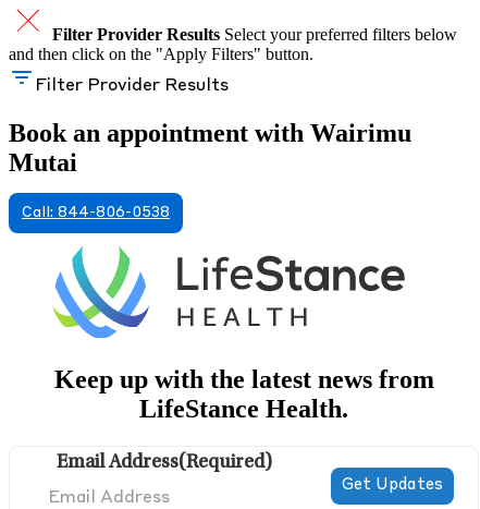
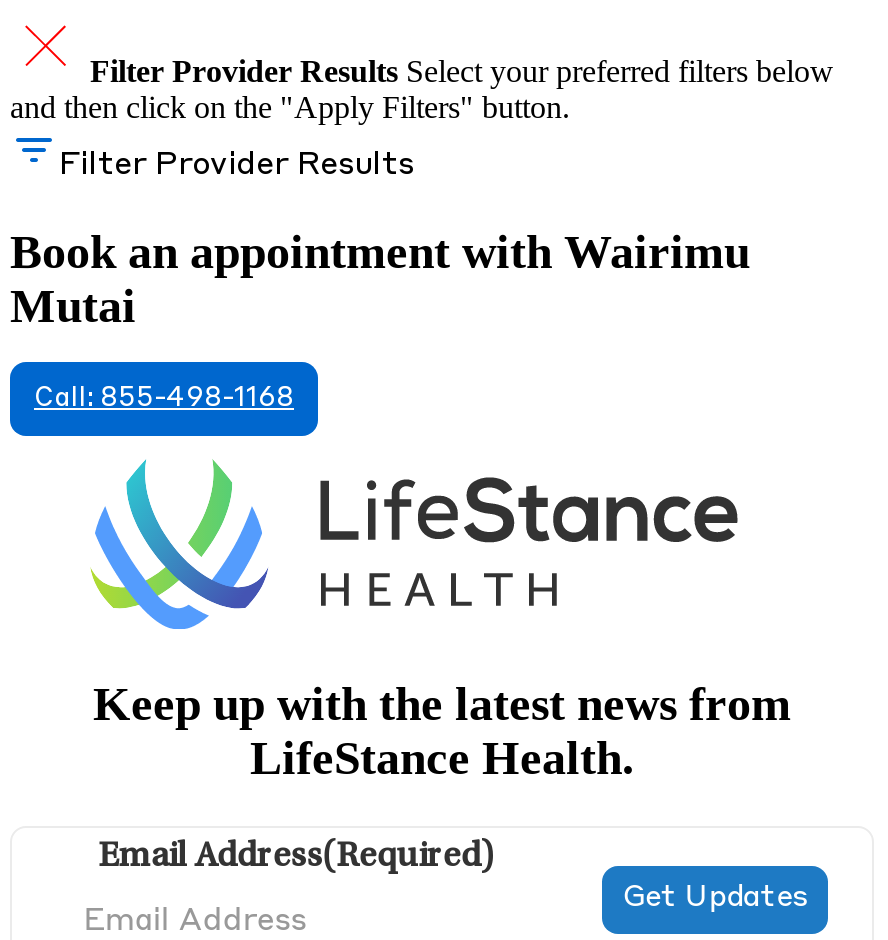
- Call: 844-806-0538
+ Call: 855-498-1168
